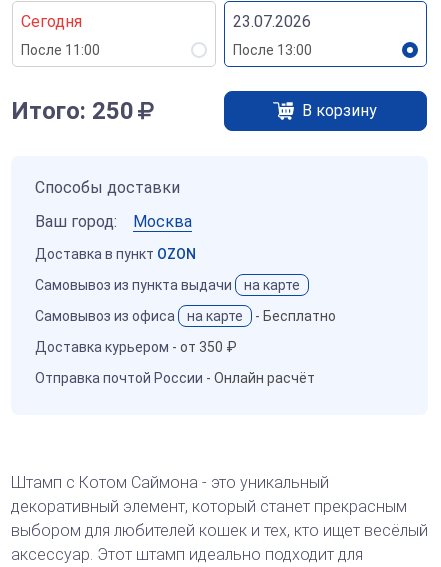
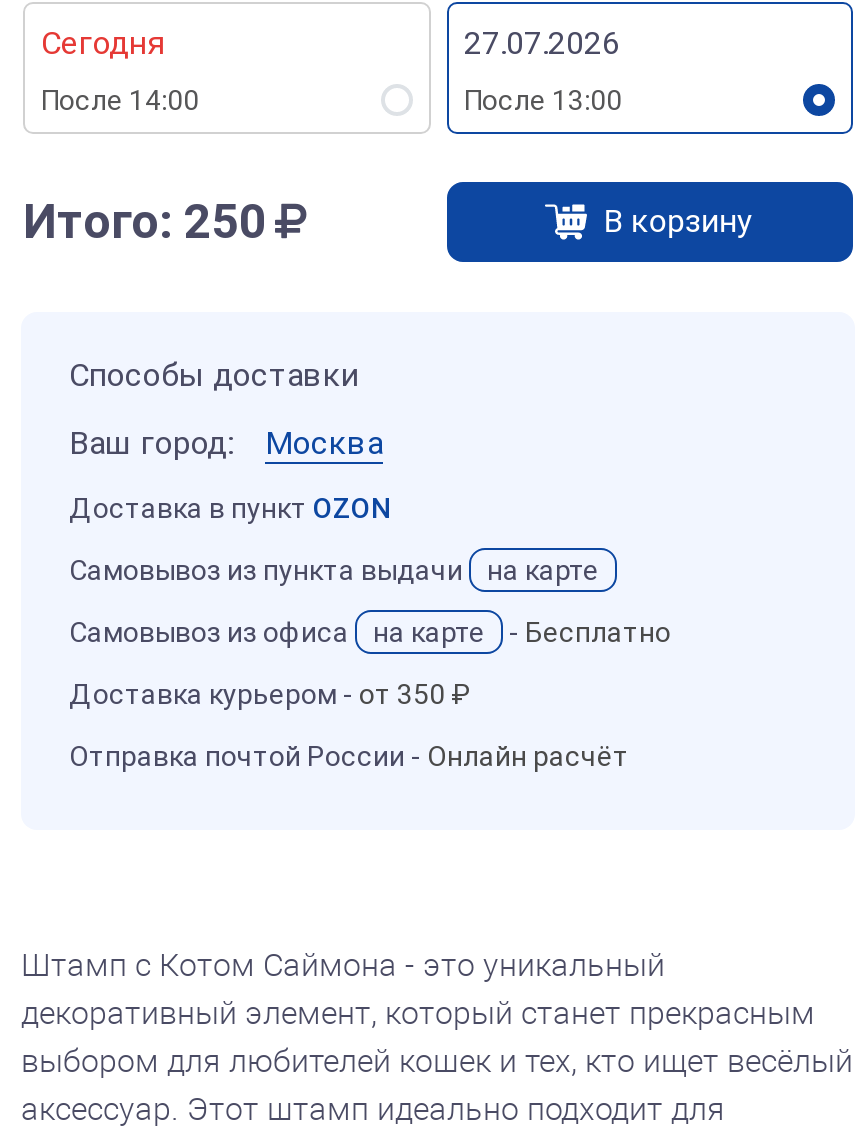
- 23.07.2026
+ 27.07.2026

- После 11:00
+ После 14:00
